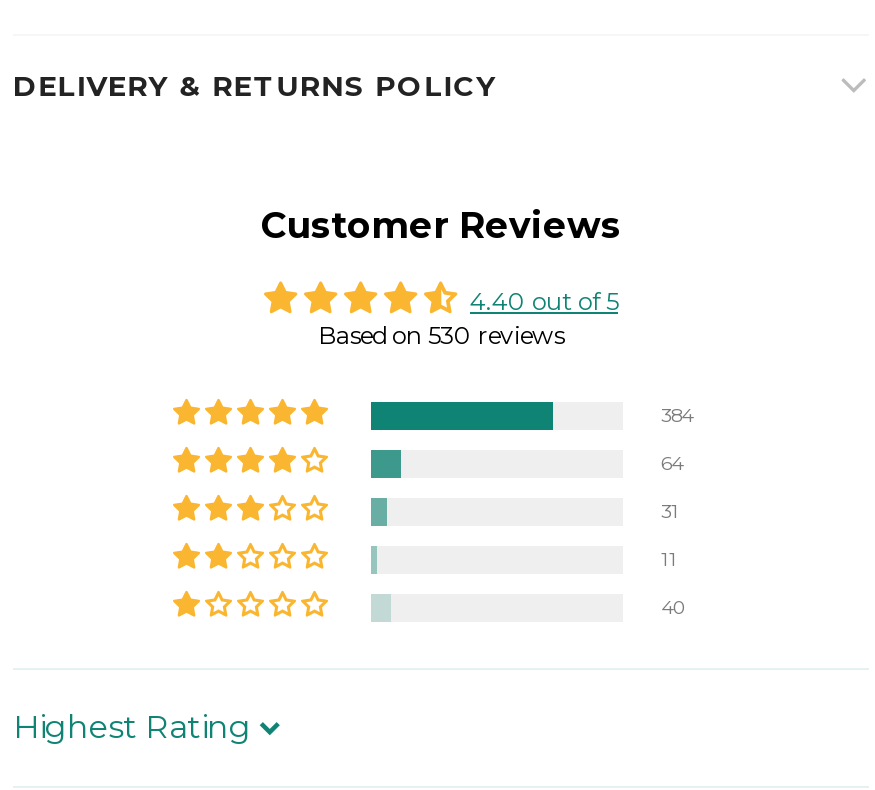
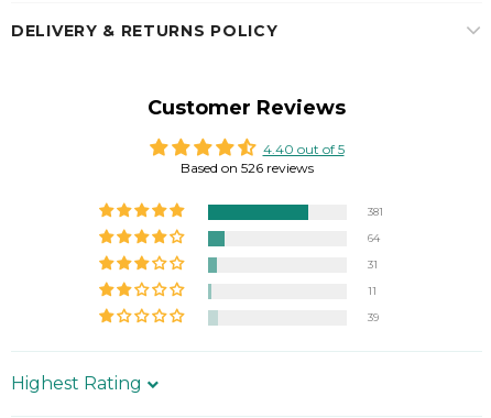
- Based on 530 reviews
+ Based on 526 reviews

- 384
+ 381

- 40
+ 39
